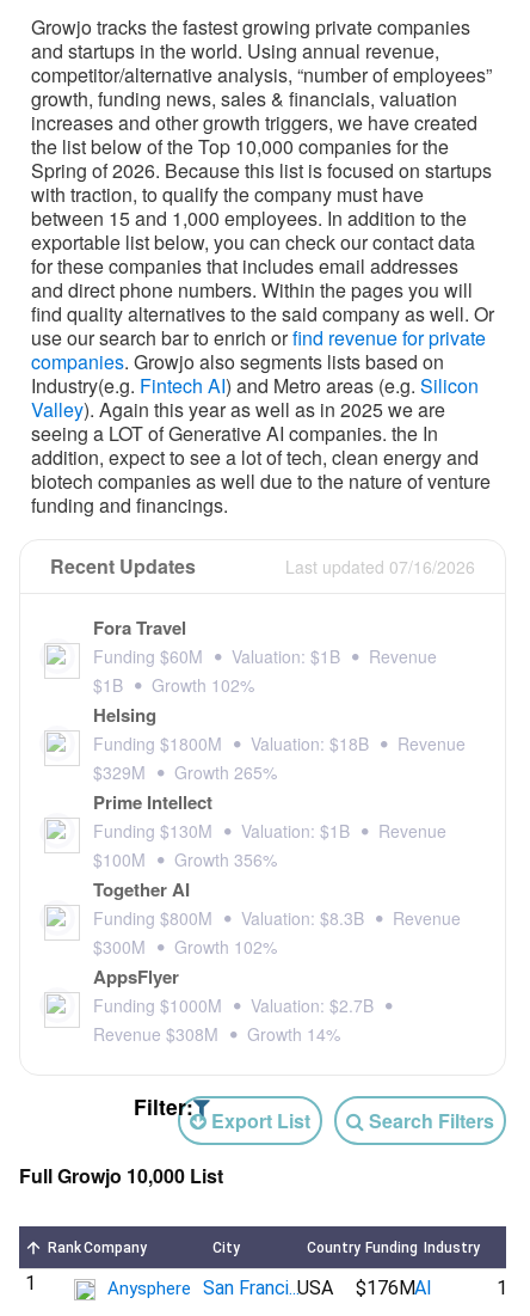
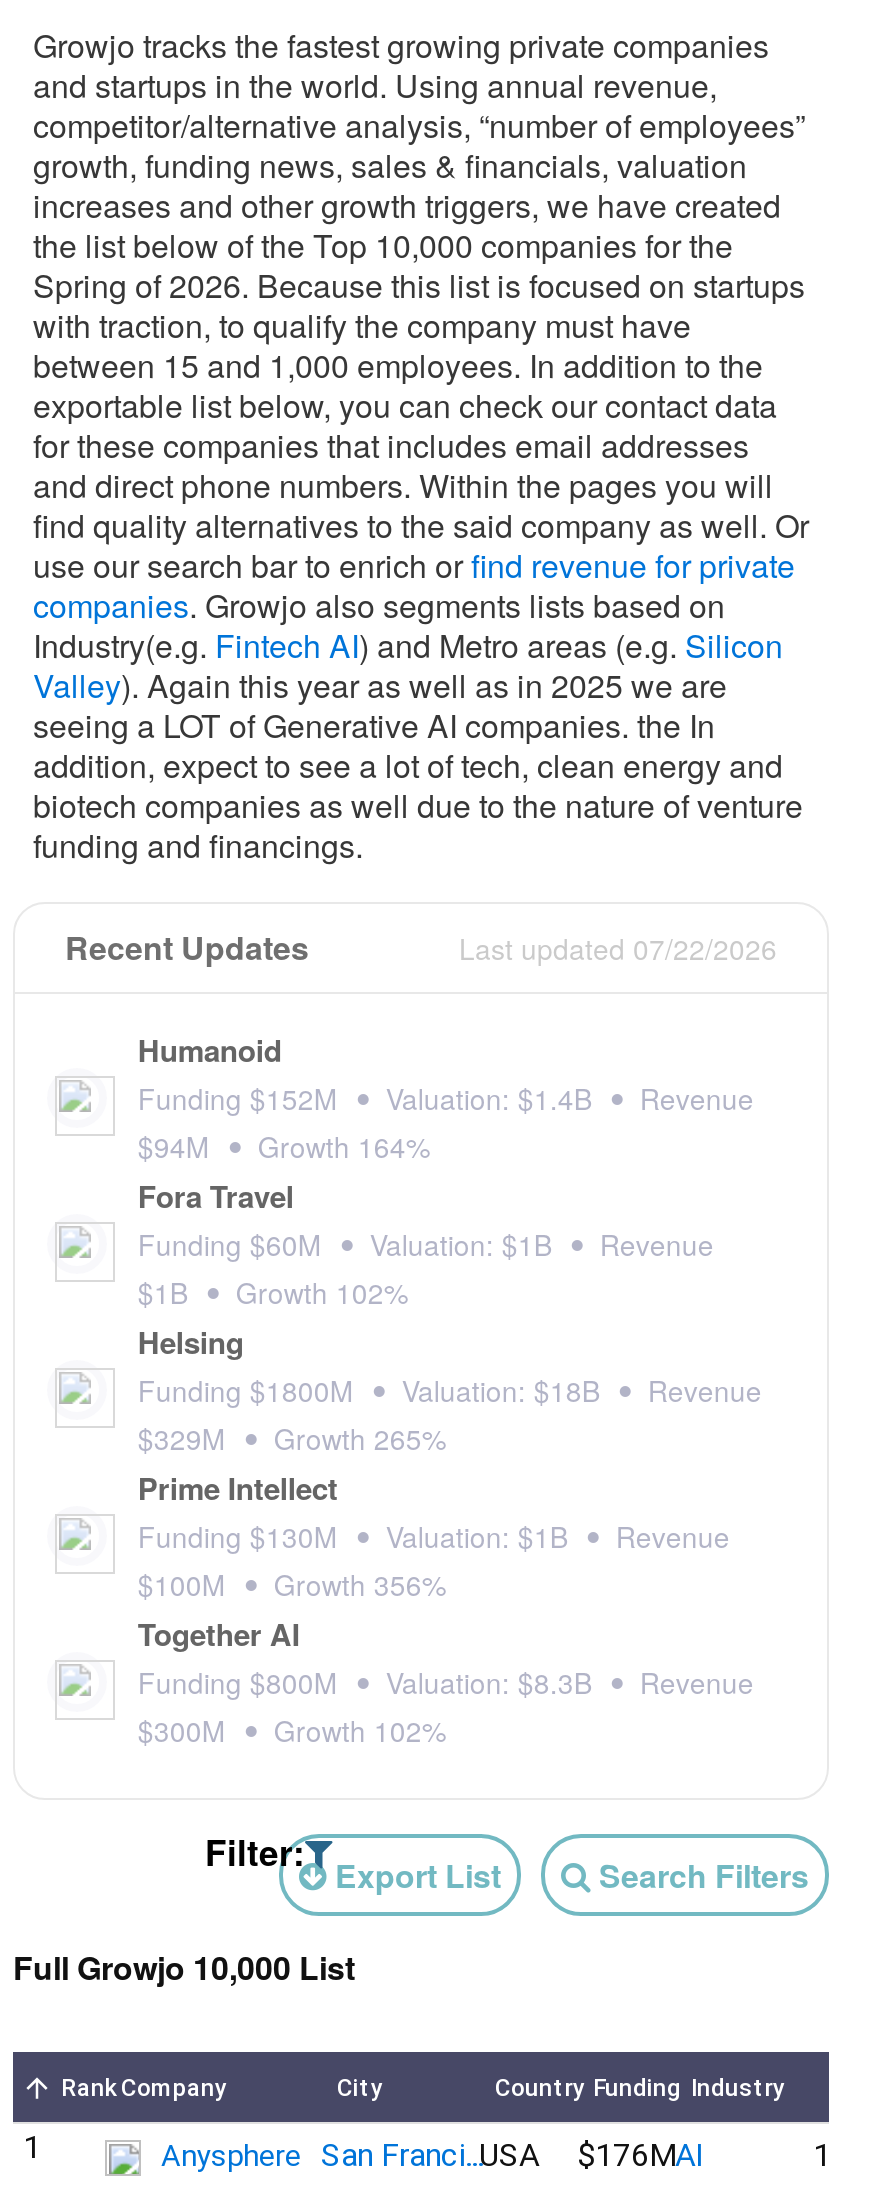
- Last updated 07/16/2026
+ Last updated 07/22/2026
+ Humanoid
+ Funding $152M
+ Valuation: $1.4B
+ Revenue
+ $94M
+ Growth 164%

moved down: Fora Travel | Funding $60M | Valuation: $1B | ... | $300M | Growth 102%

- AppsFlyer
- Funding $1000M
- Valuation: $2.7B
- Revenue $308M
- Growth 14%
